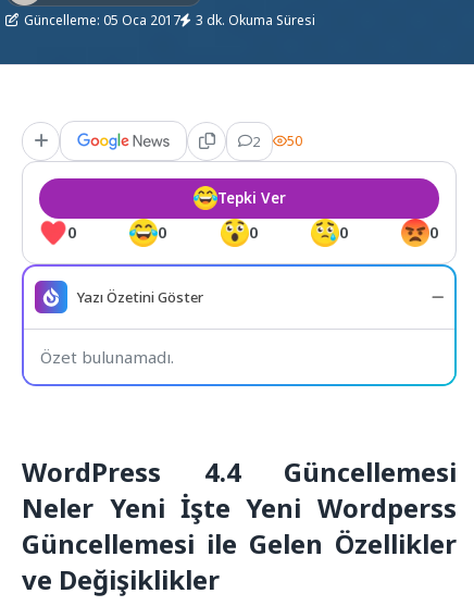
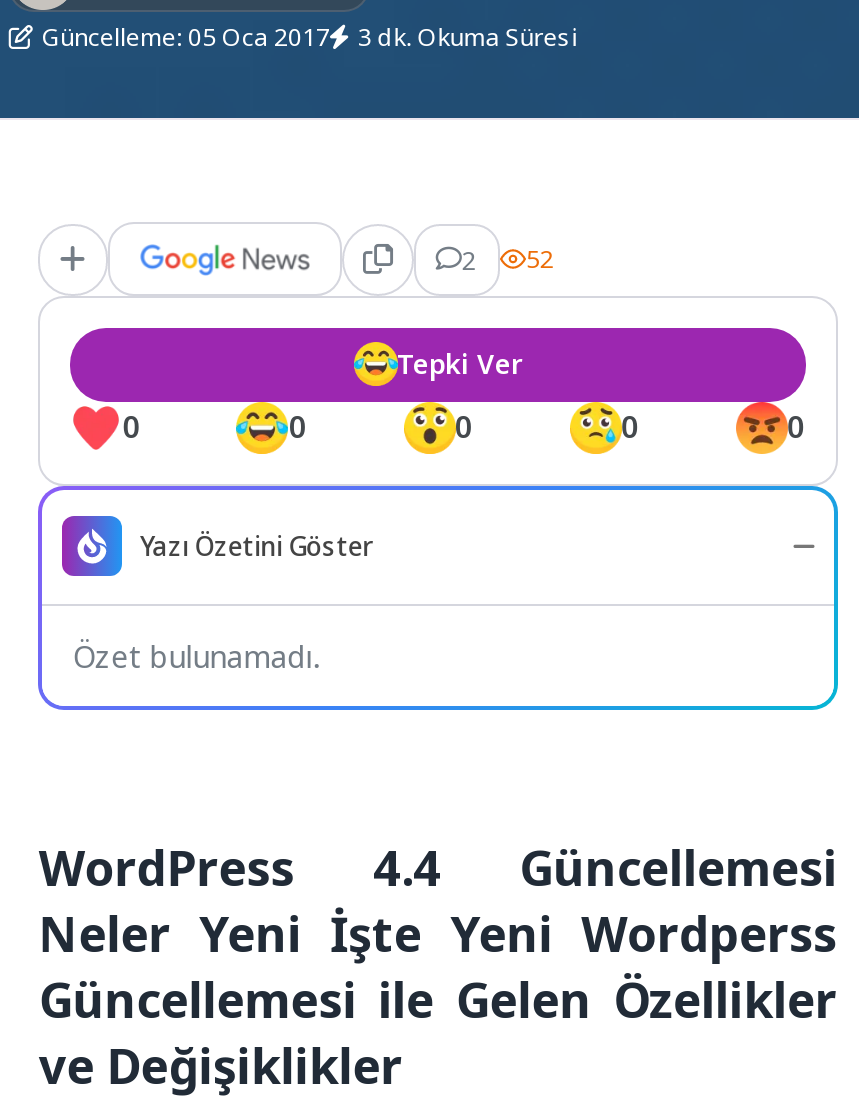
- 2 50
+ 2 52
